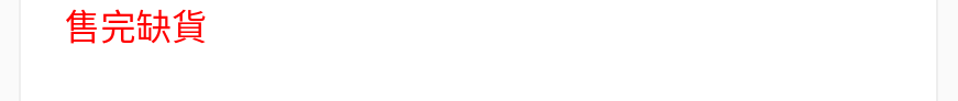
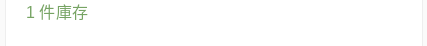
- 售完缺貨
+ 1 件庫存
